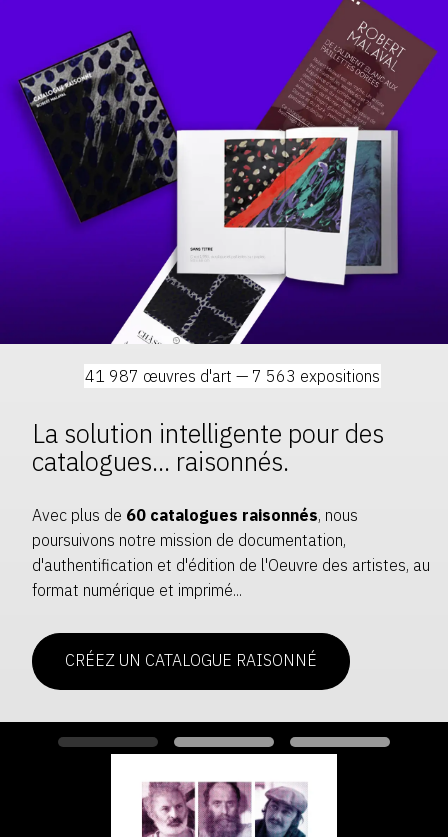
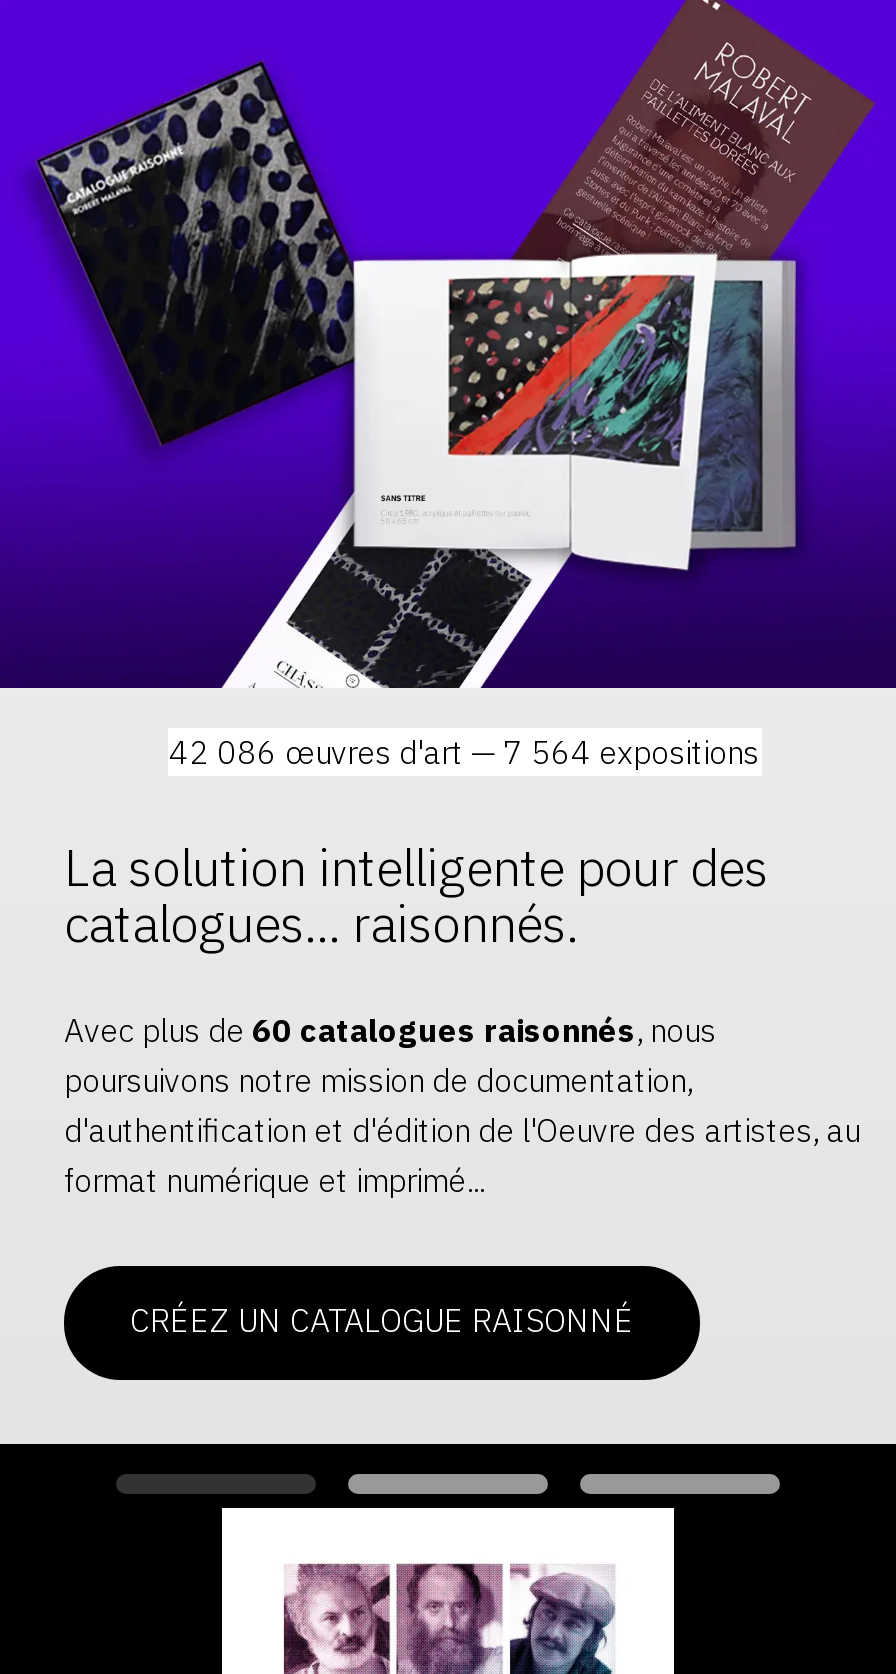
- 41 987 œuvres d'art — 7 563 expositions
+ 42 086 œuvres d'art — 7 564 expositions
